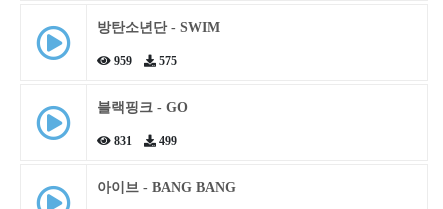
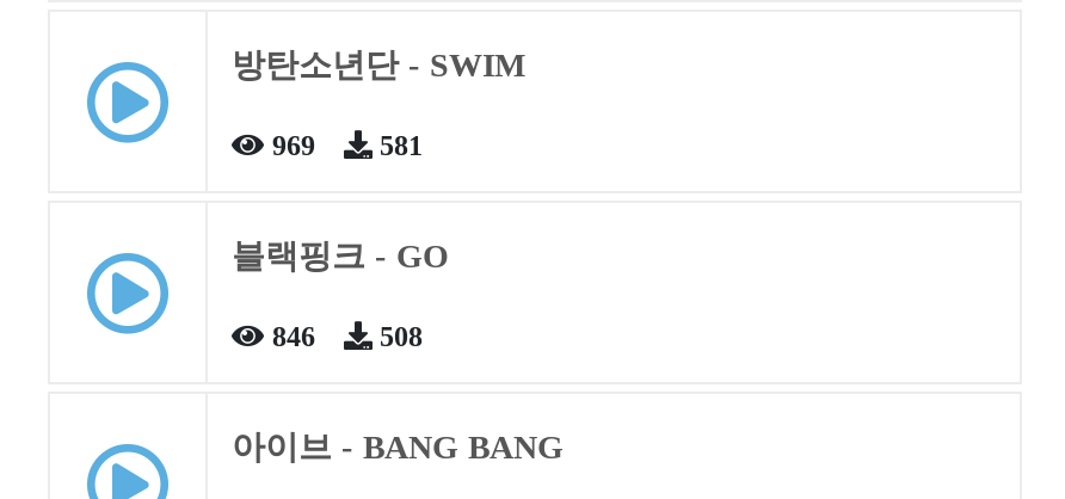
- 959
+ 969

- 575
+ 581

- 831
+ 846

- 499
+ 508
